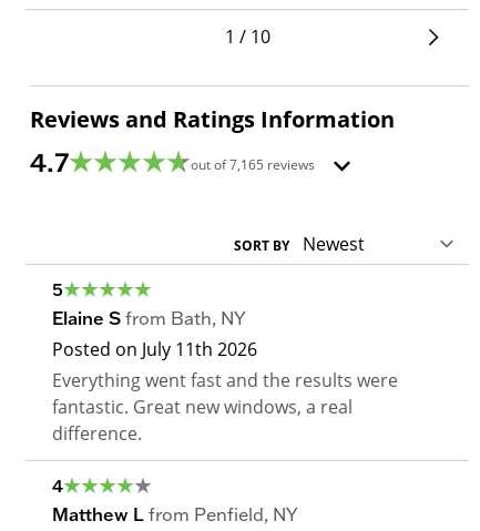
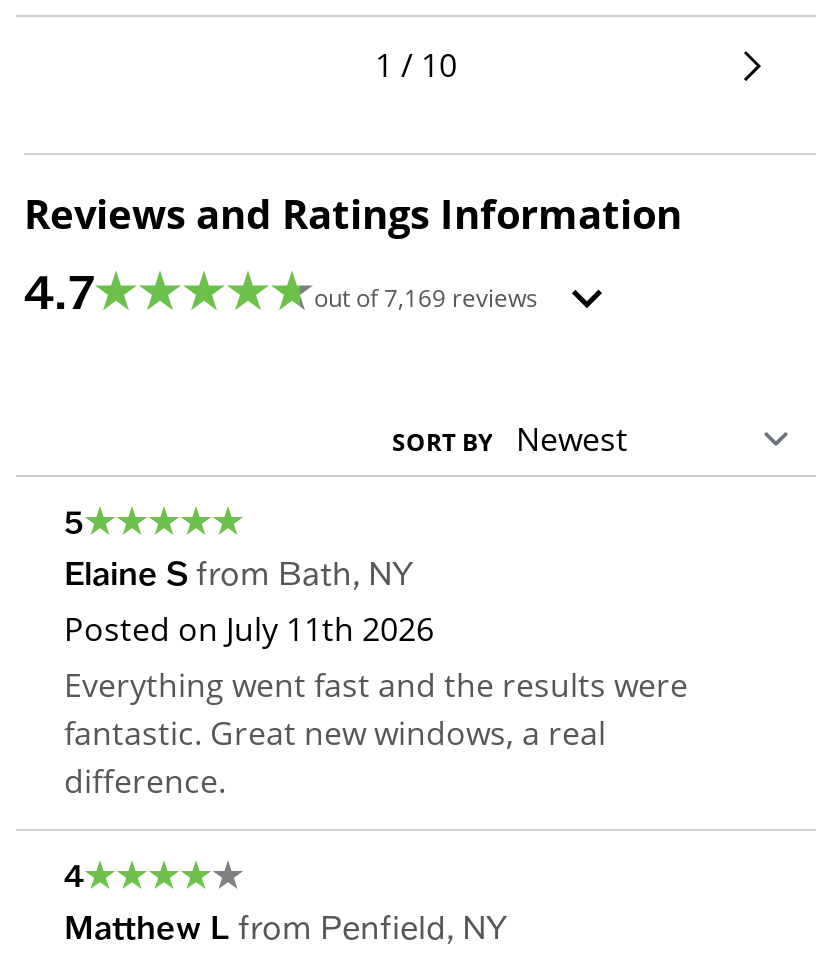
- out of 7,165 reviews
+ out of 7,169 reviews
